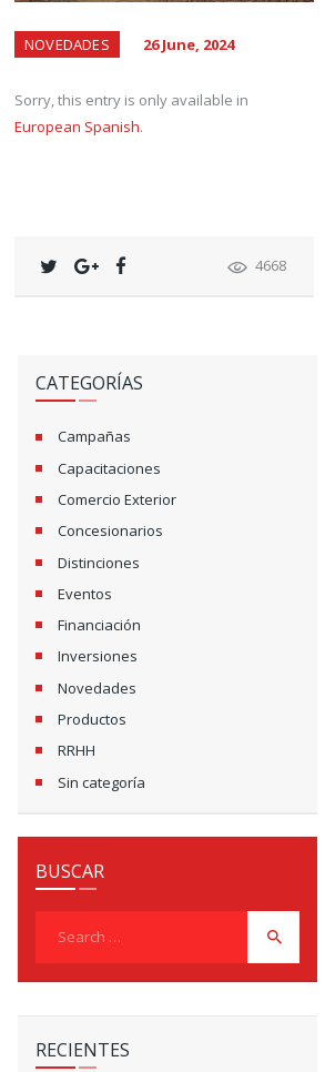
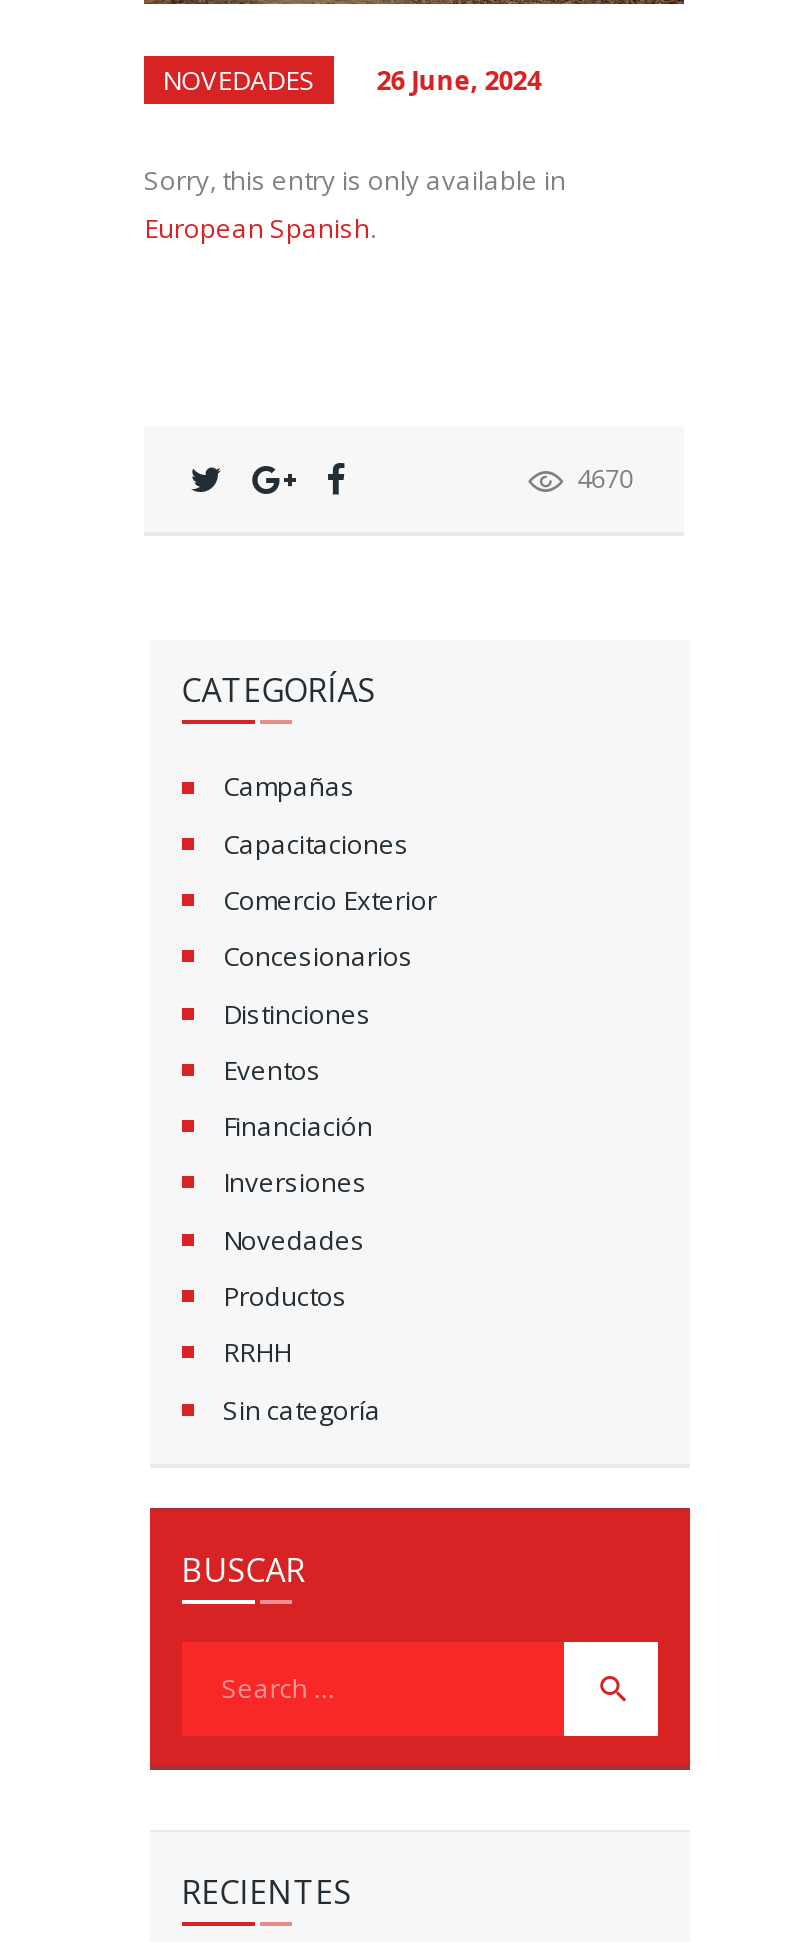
- 4668
+ 4670
